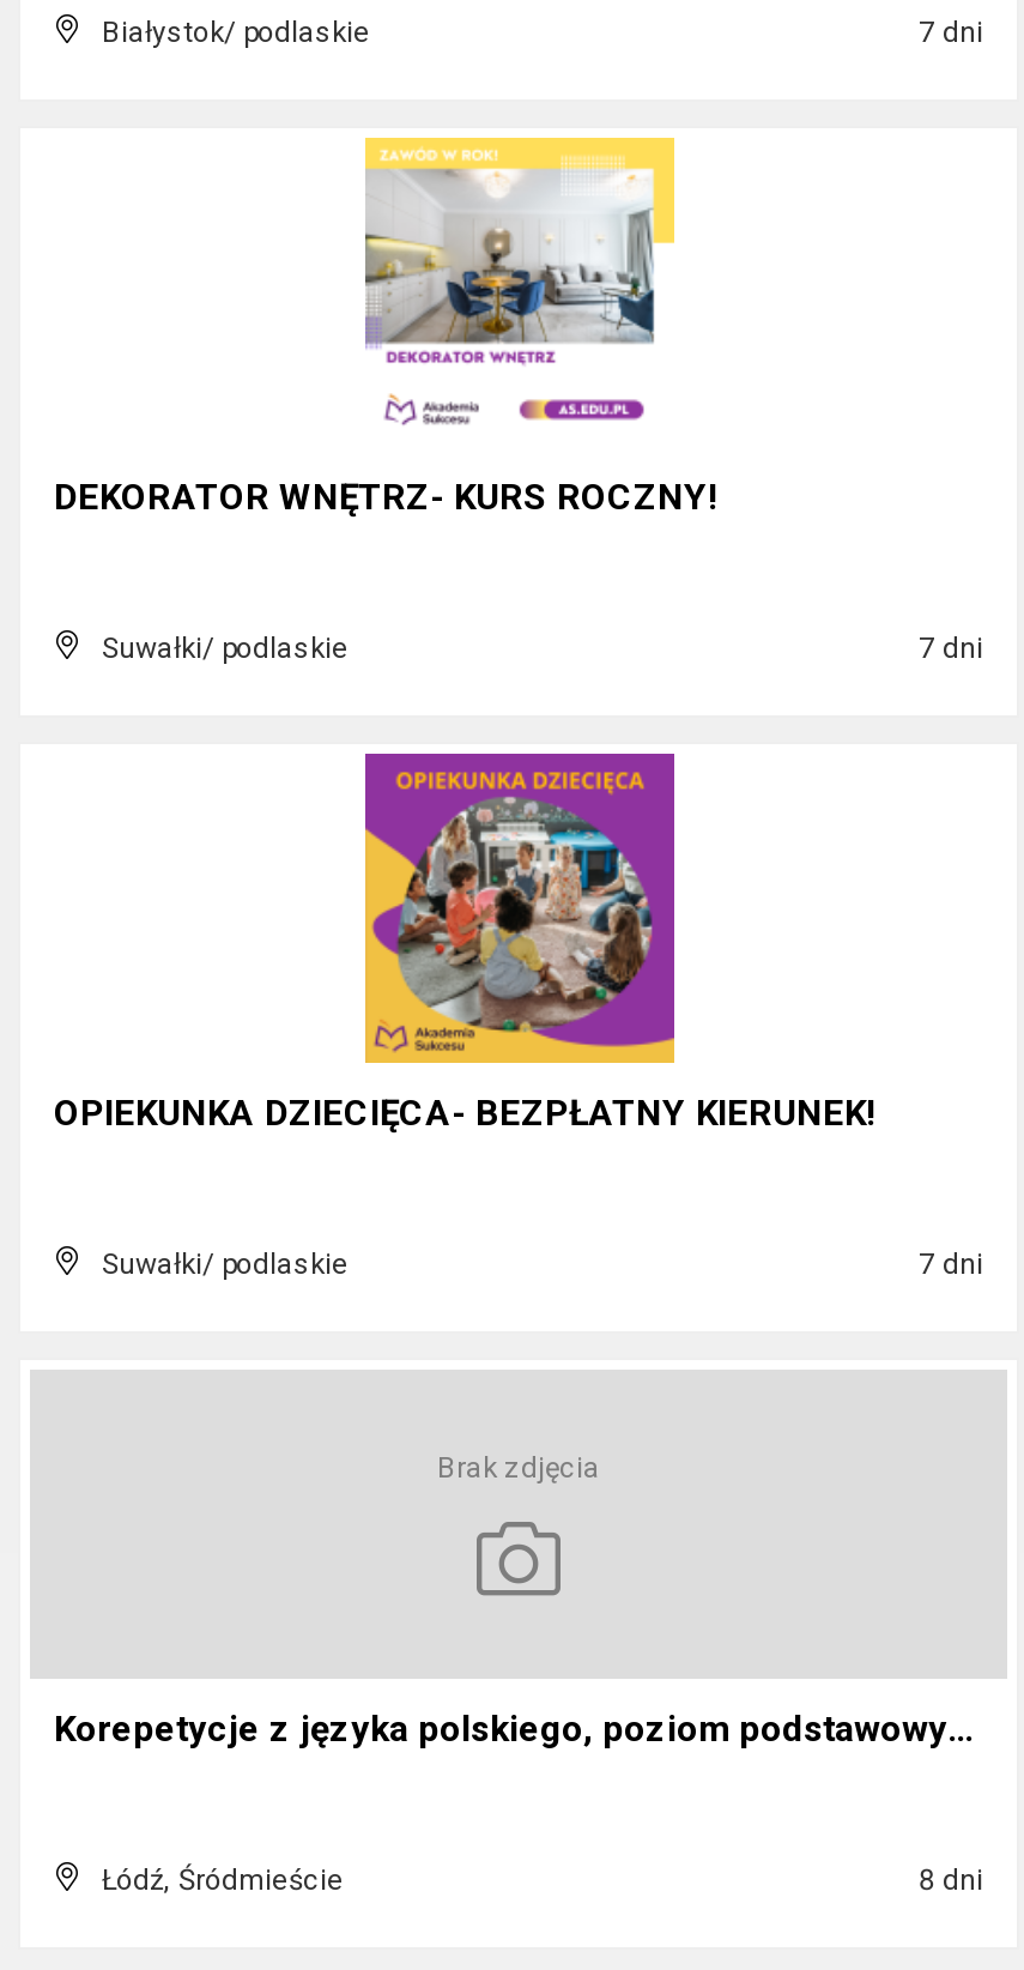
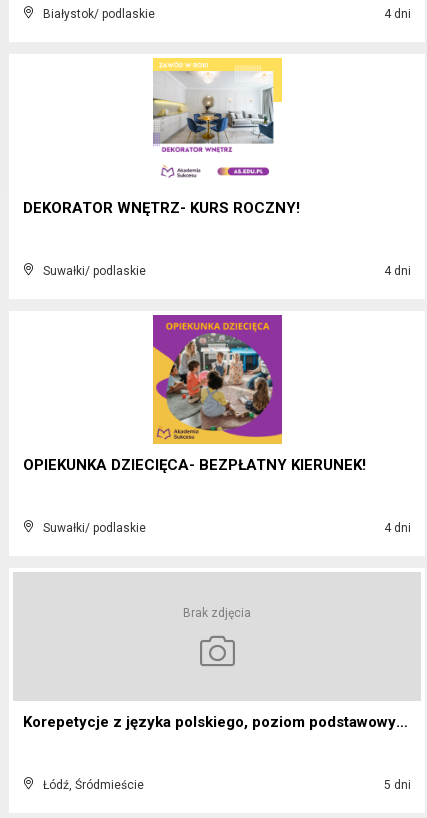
- 7 dni
+ 4 dni

- 7 dni
+ 4 dni

- 7 dni
+ 4 dni

- 8 dni
+ 5 dni
